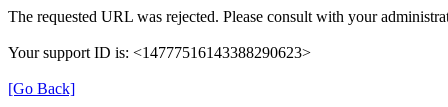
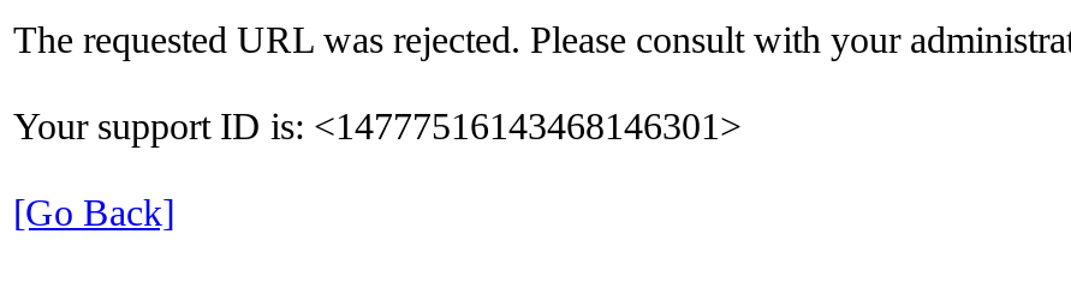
- Your support ID is: <14777516143388290623>
+ Your support ID is: <14777516143468146301>
